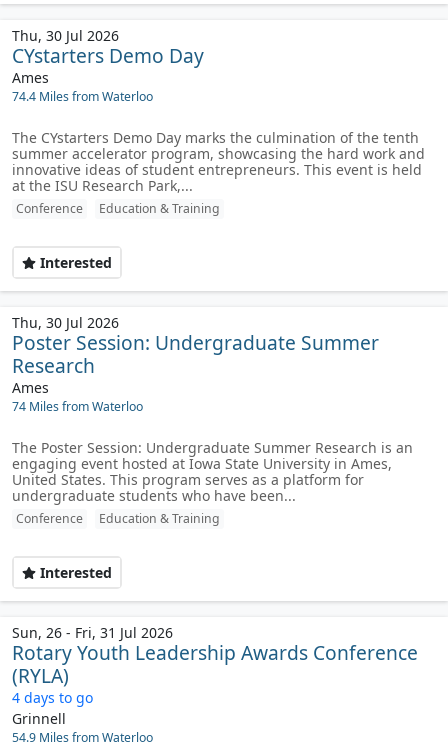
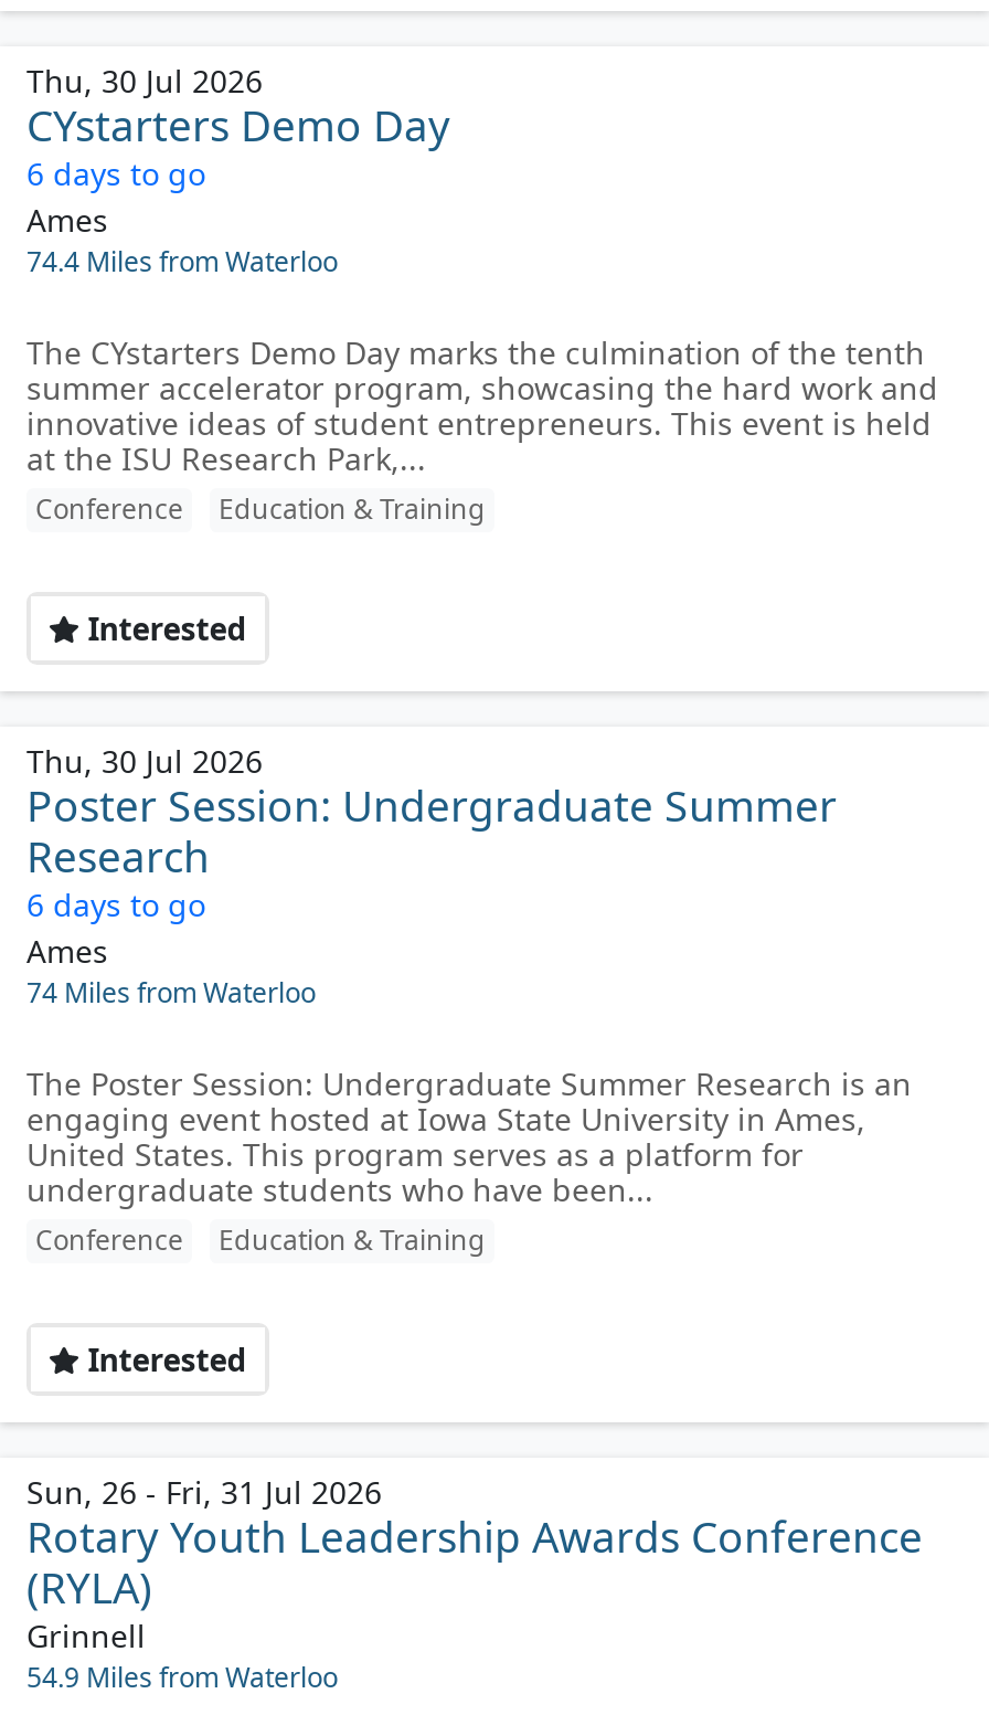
+ 6 days to go

+ 6 days to go

moved down: Ames | 74 Miles from Waterloo | The Poster Session: Undergraduate Summer Research is an | ... | Rotary Youth Leadership Awards Conference | (RYLA)

- 4 days to go
